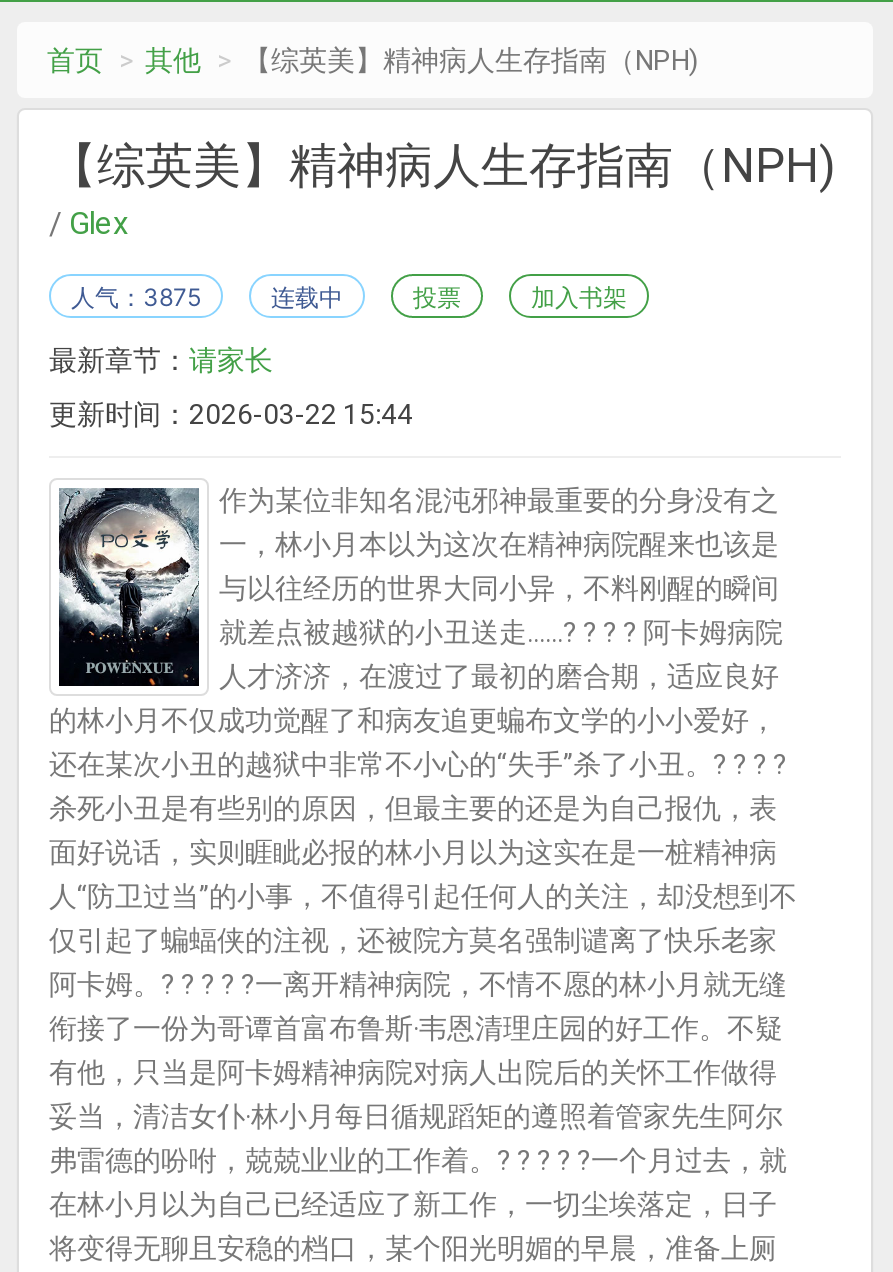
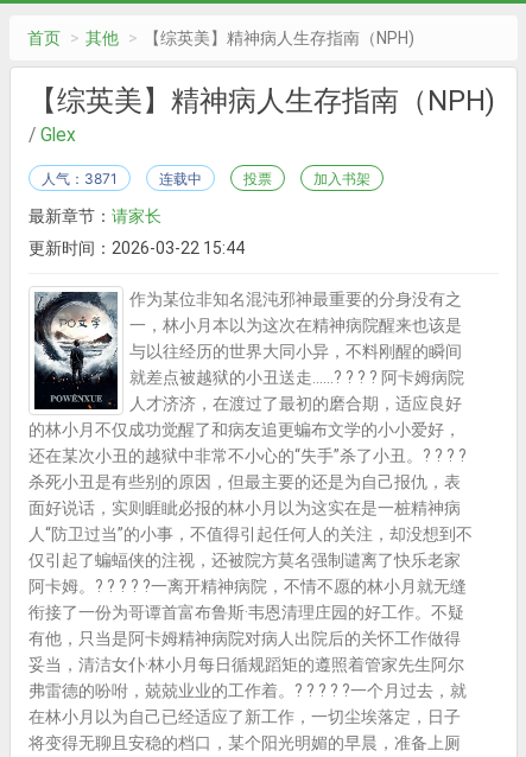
- 人气：3875
+ 人气：3871
